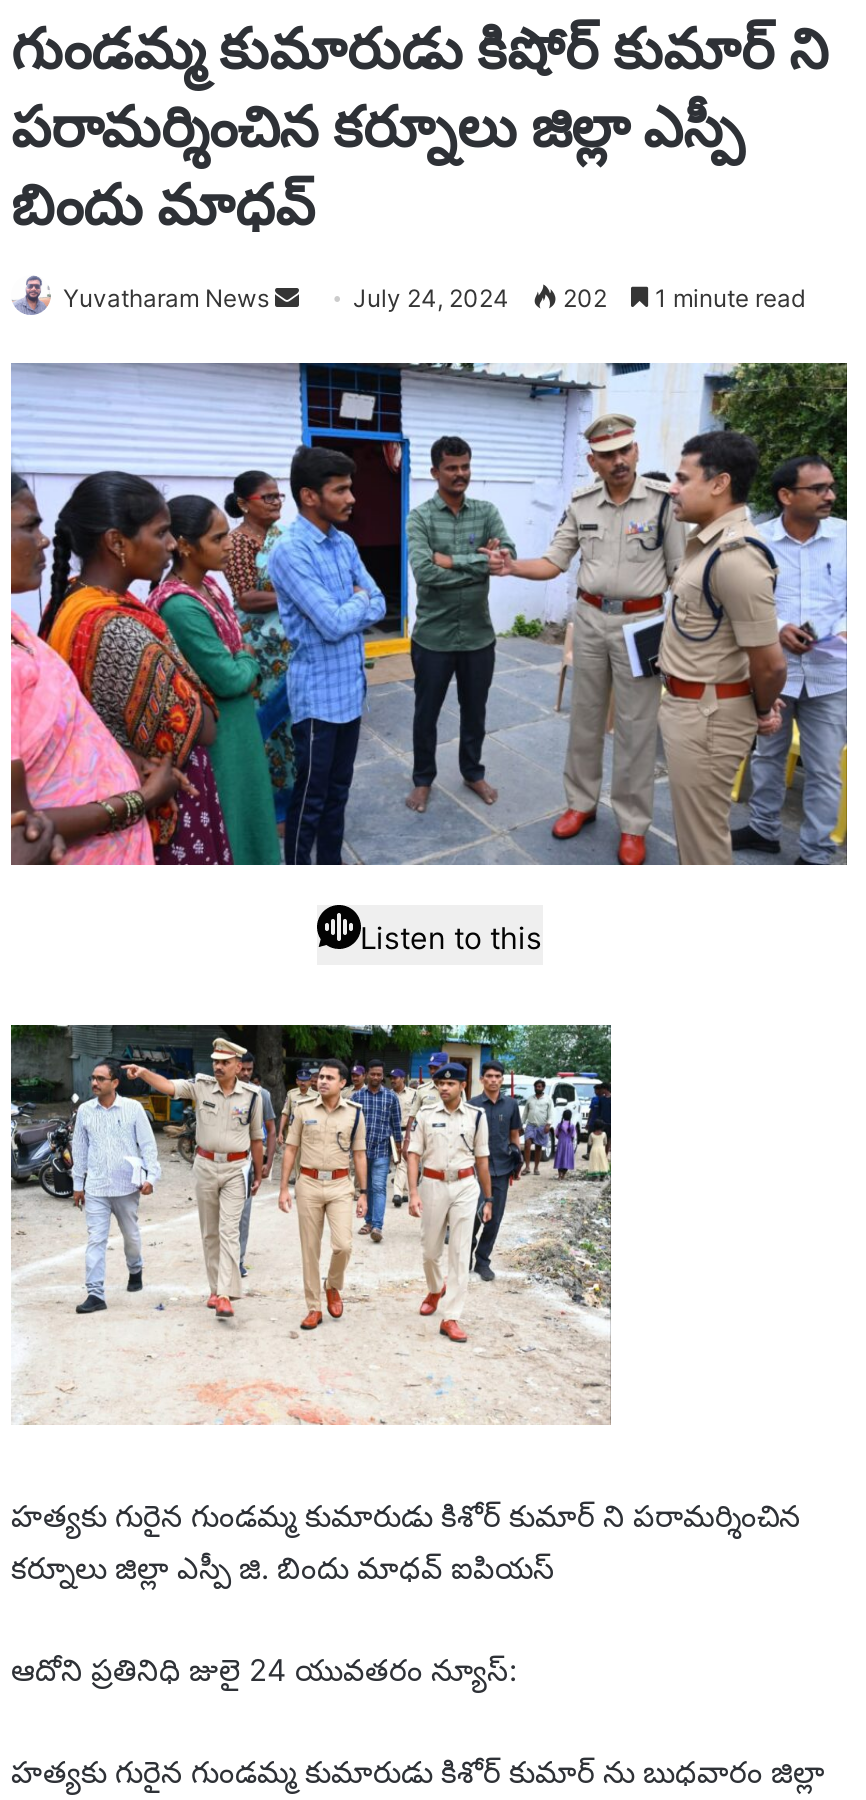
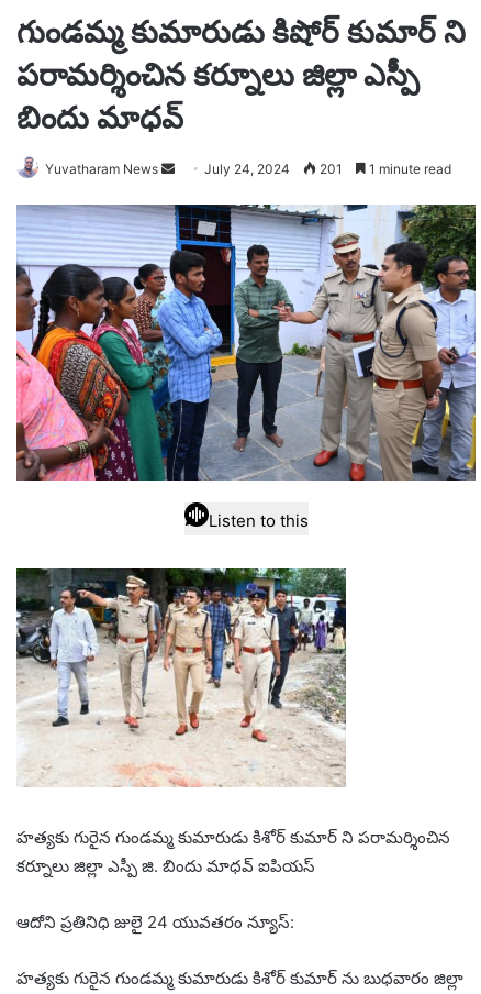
- 202
+ 201
